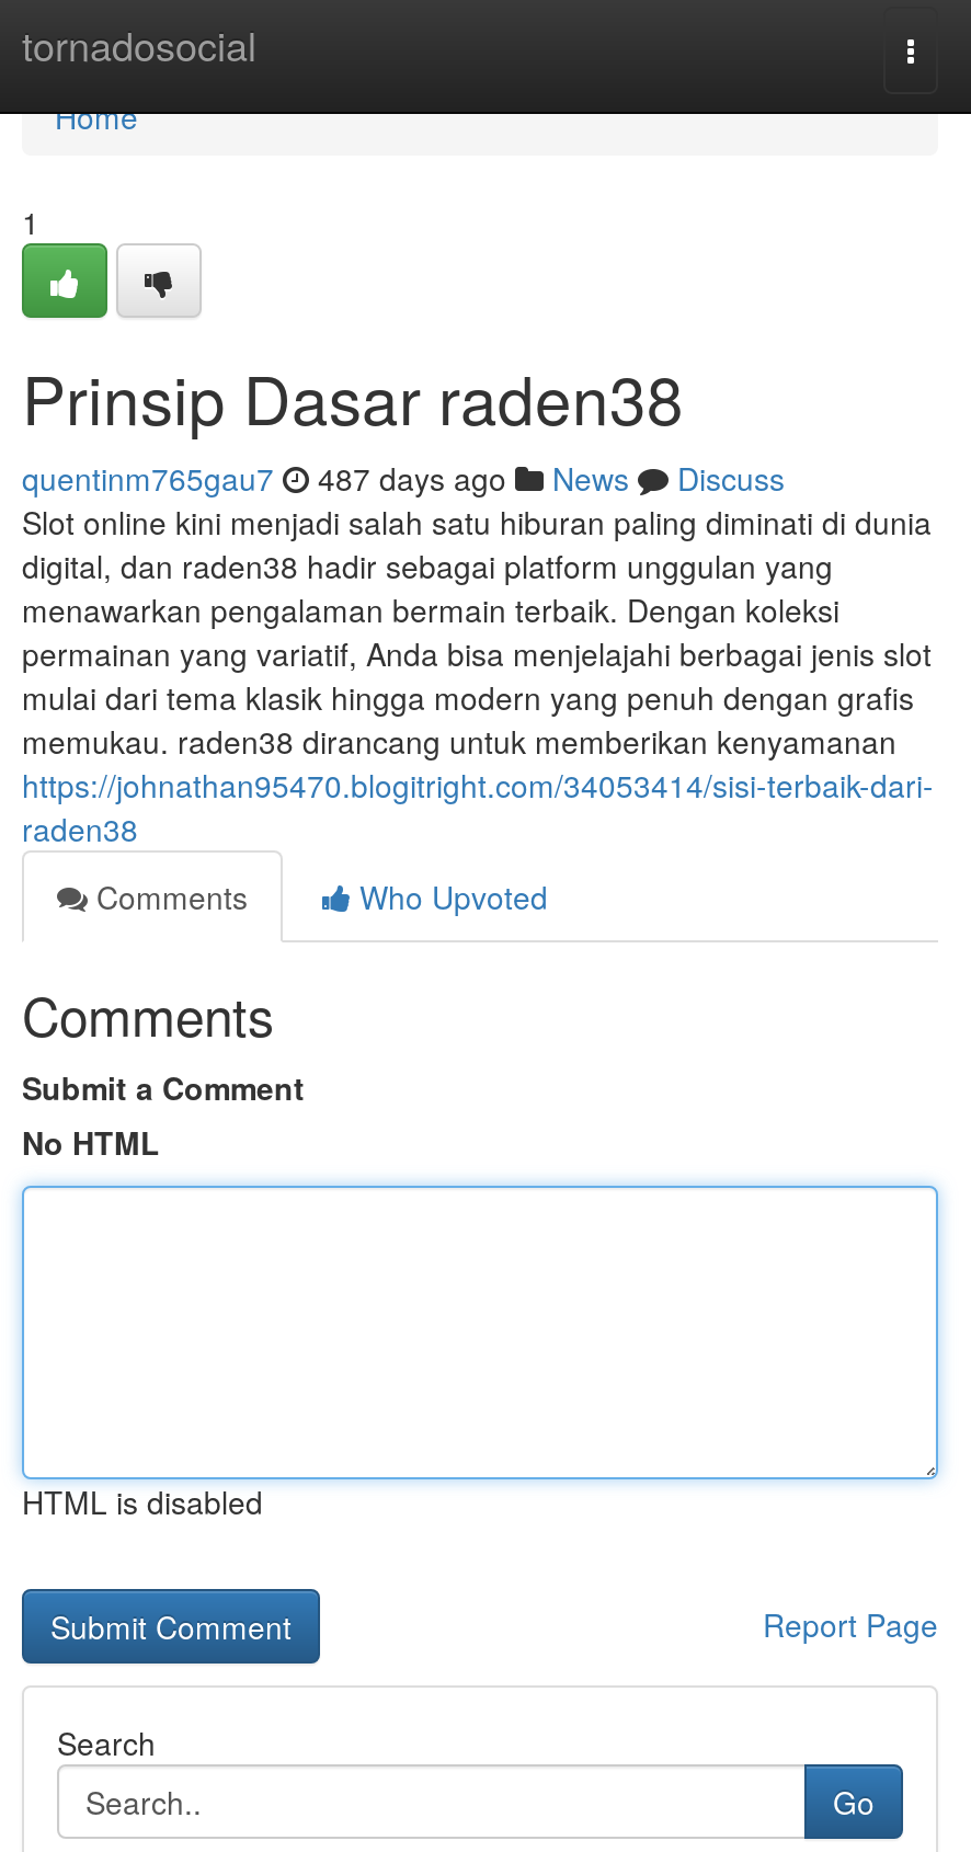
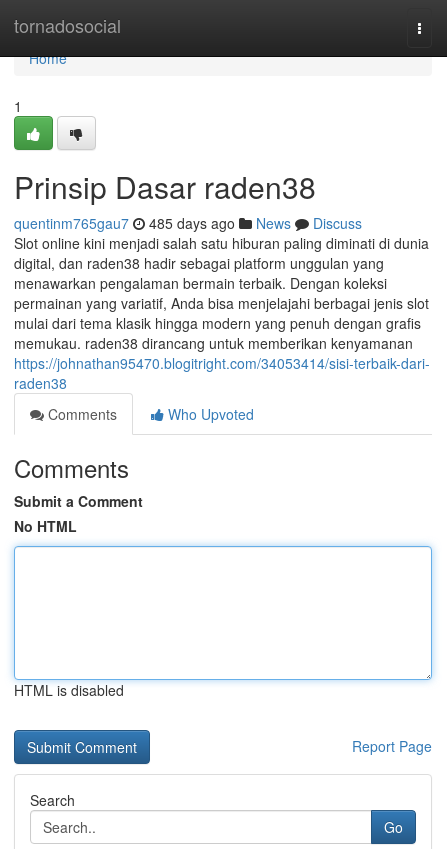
- quentinm765gau7 487 days ago News Discuss
+ quentinm765gau7 485 days ago News Discuss
